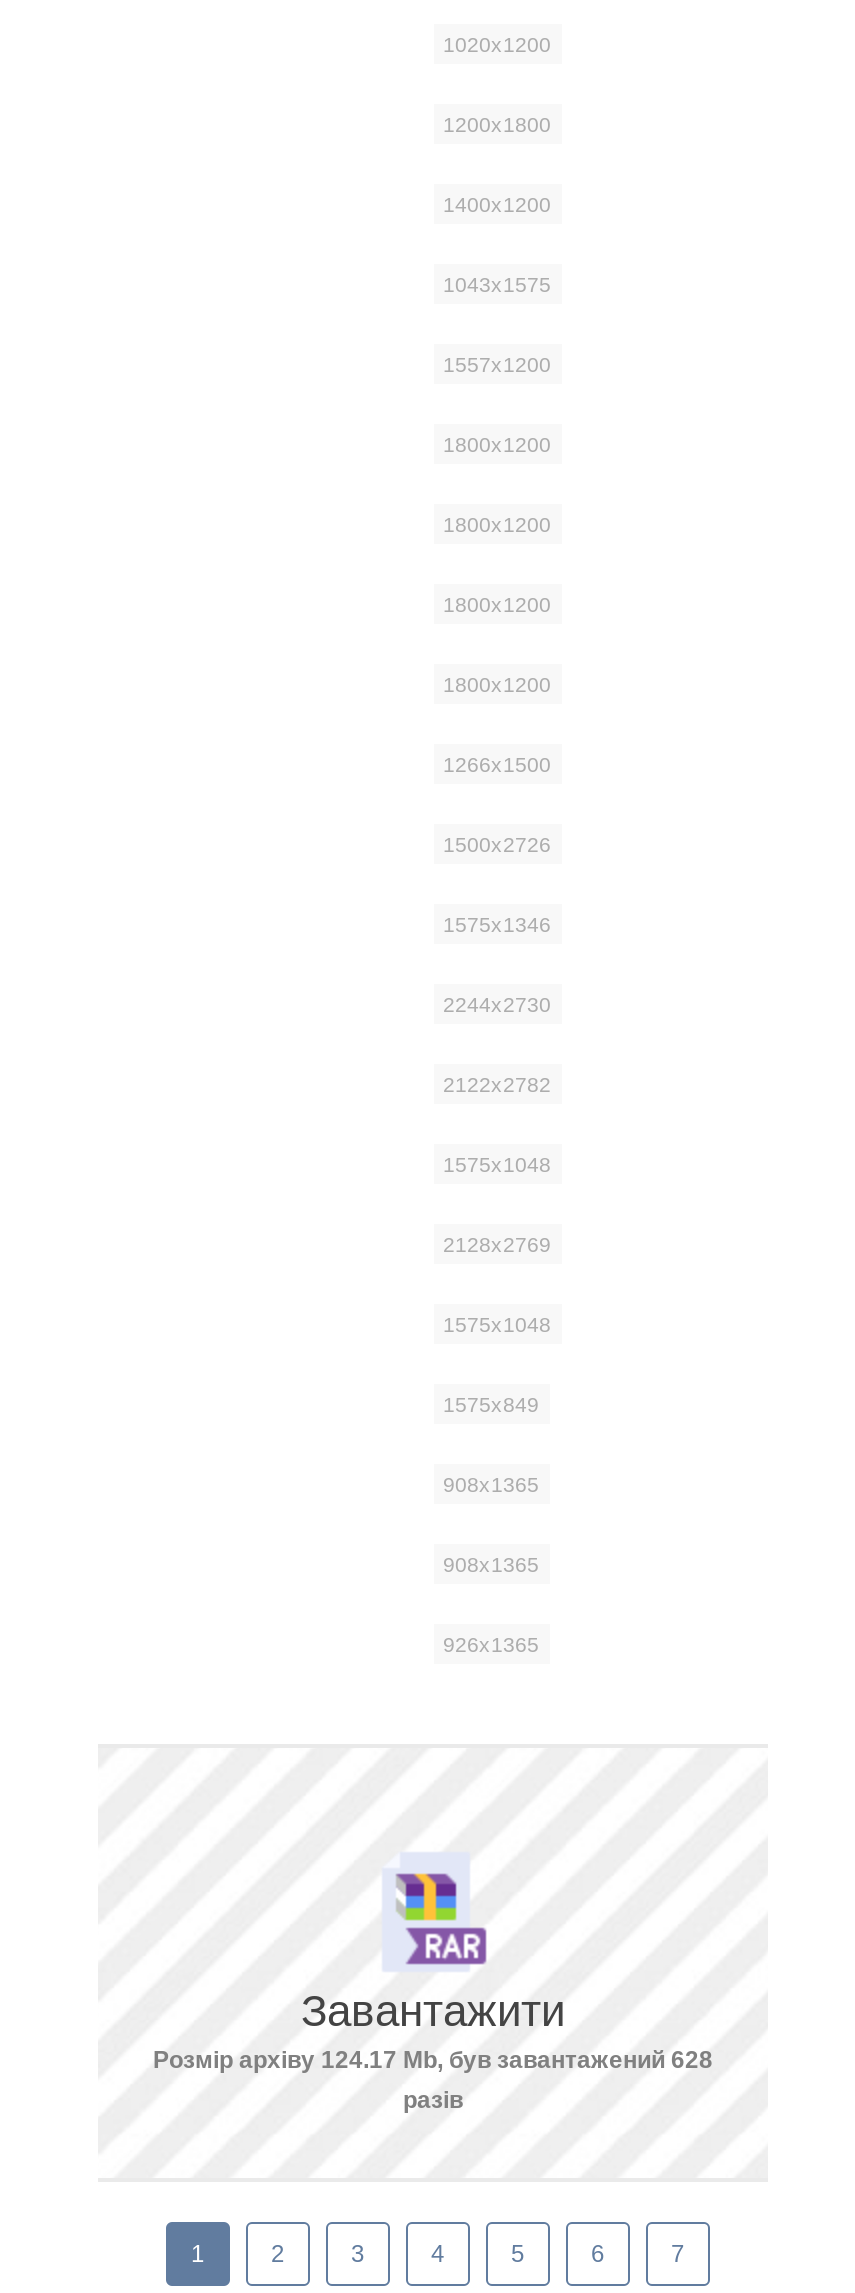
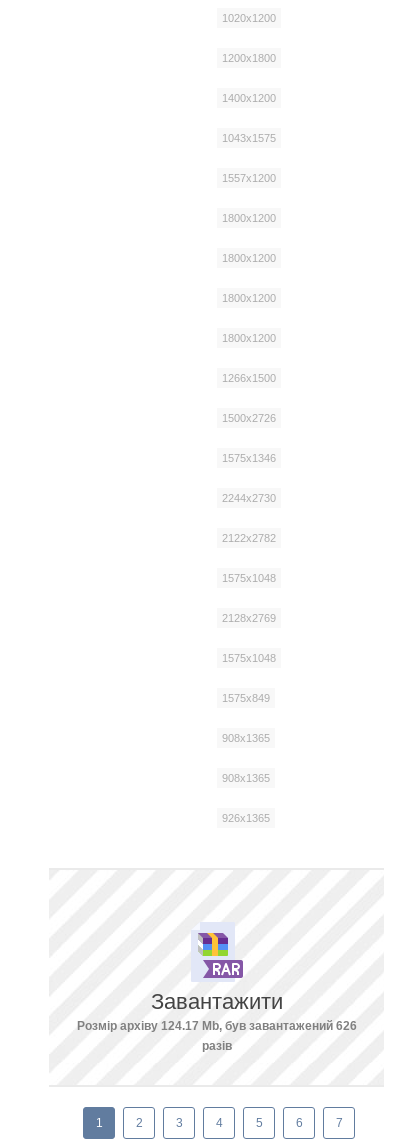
- Розмір архіву 124.17 Mb, був завантажений 628
+ Розмір архіву 124.17 Mb, був завантажений 626
